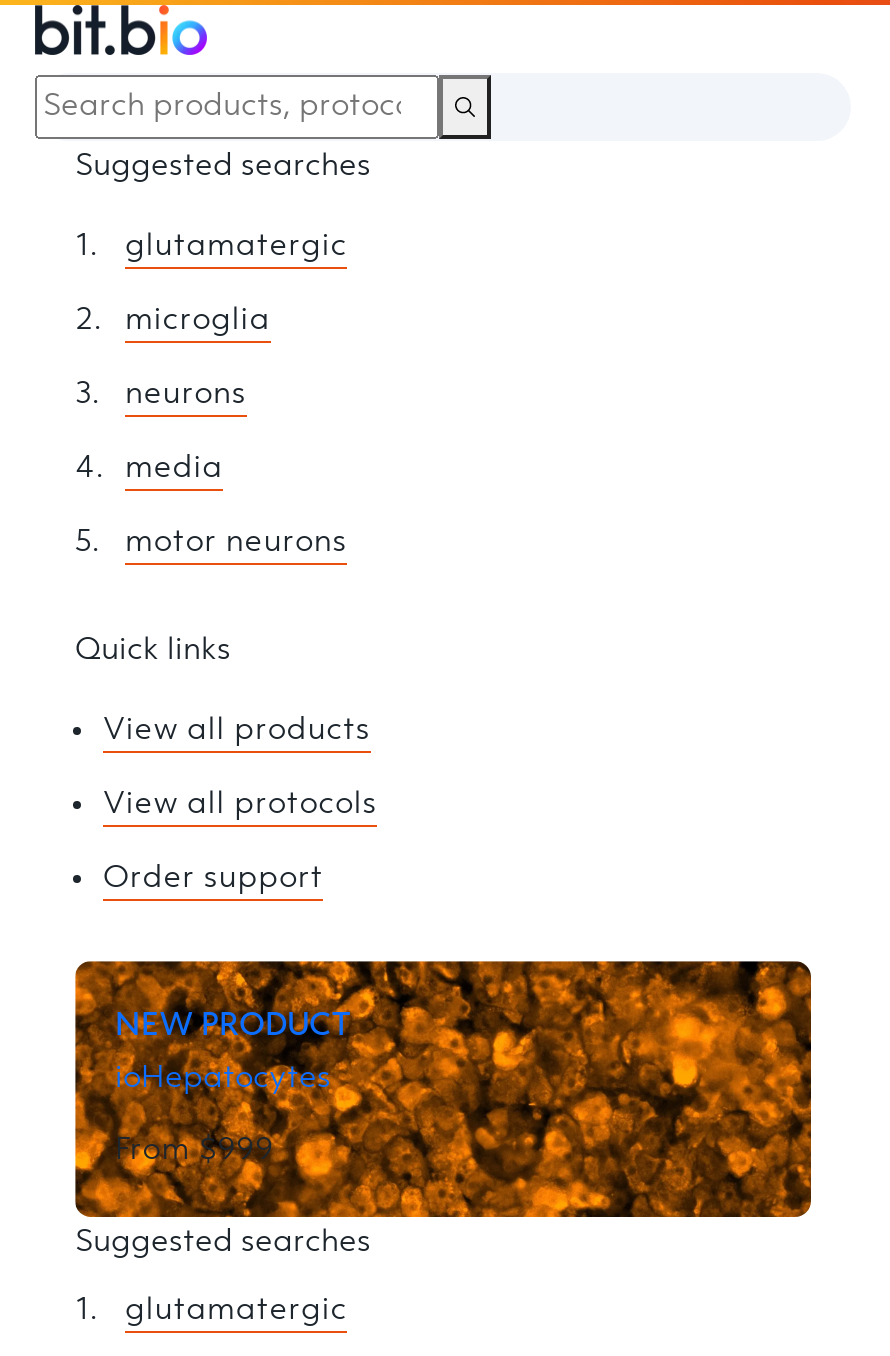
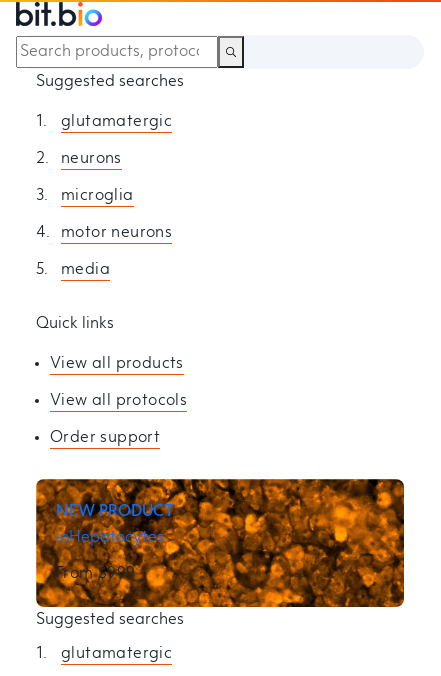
moved down: microglia

moved up: neurons

moved down: media

moved up: motor neurons
